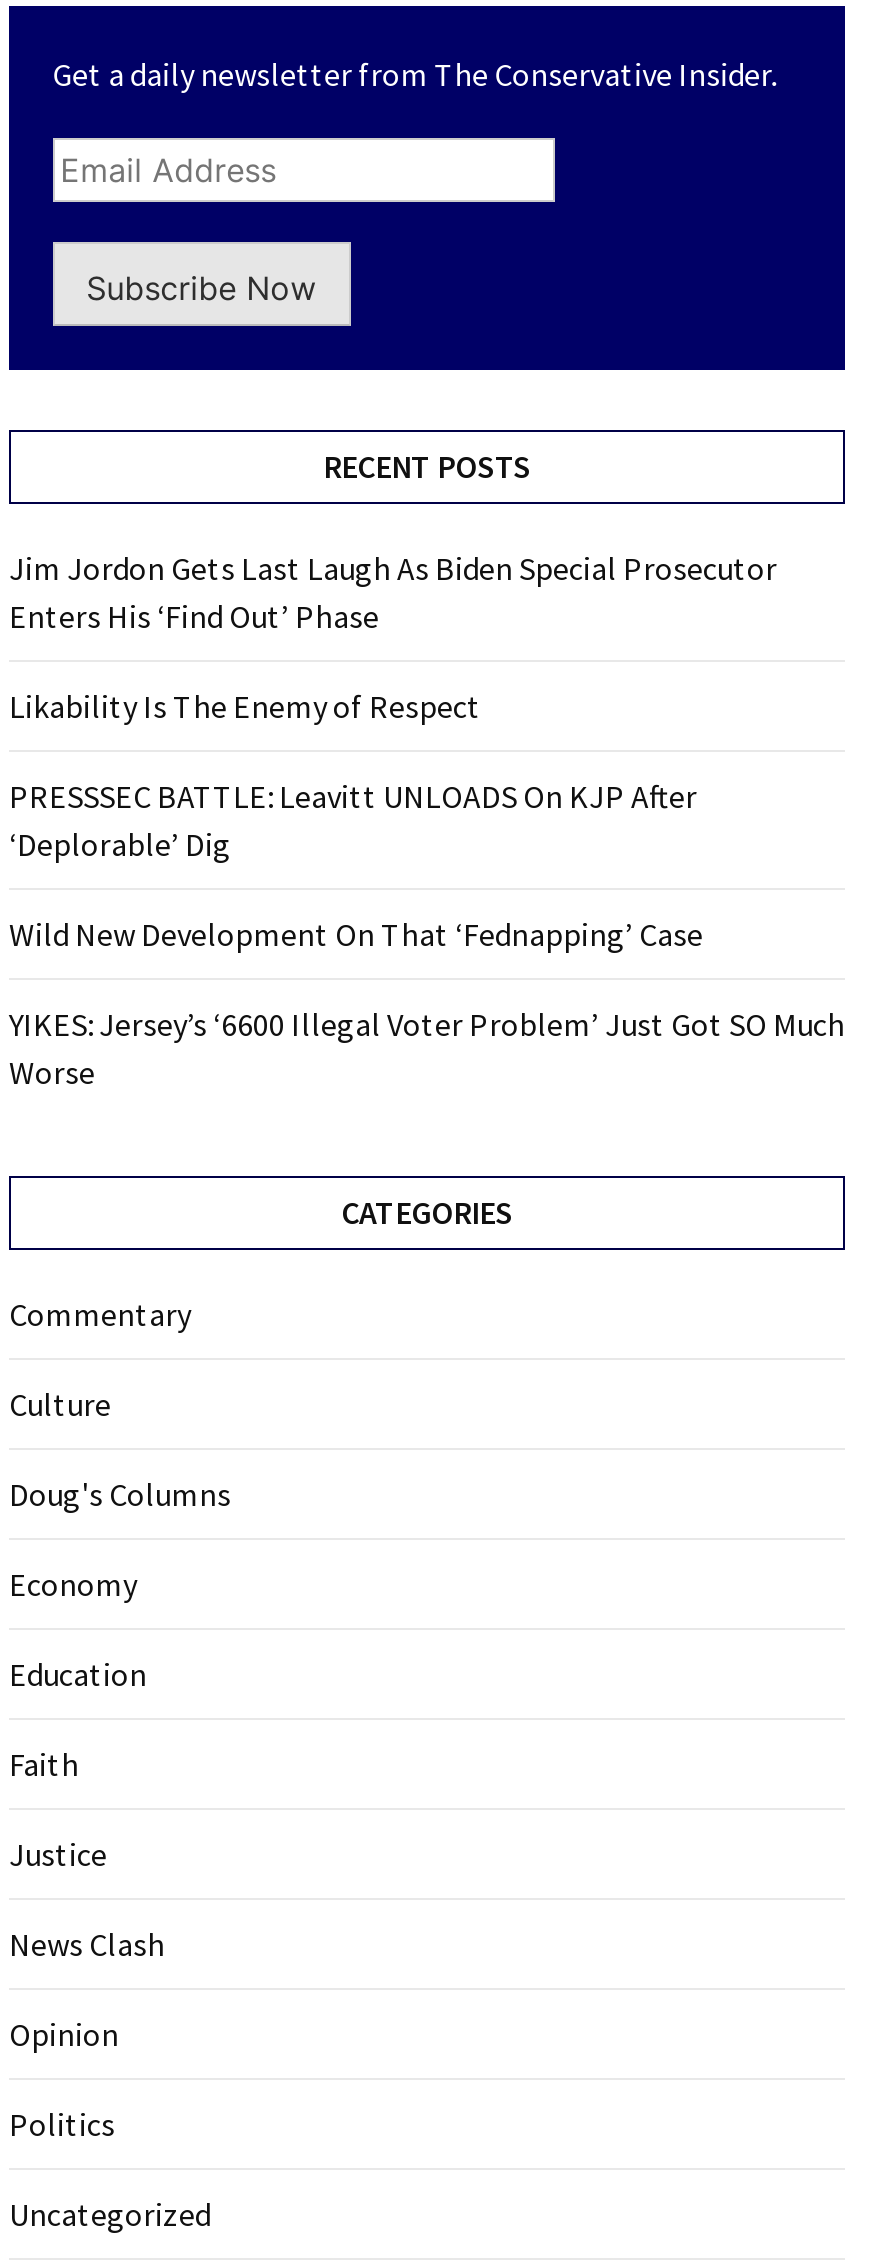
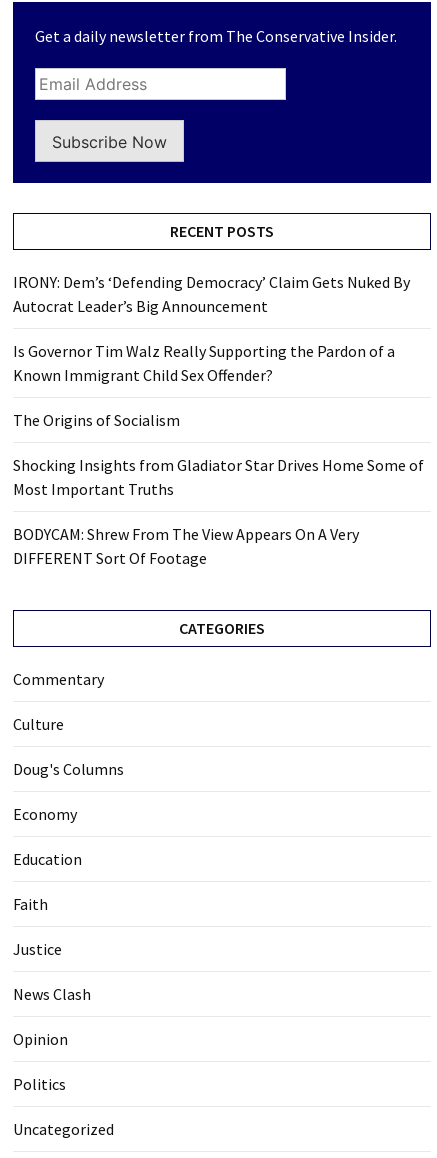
- Jim Jordon Gets Last Laugh As Biden Special Prosecutor
- Enters His ‘Find Out’ Phase
+ IRONY: Dem’s ‘Defending Democracy’ Claim Gets Nuked By
+ Autocrat Leader’s Big Announcement

- Likability Is The Enemy of Respect
+ Is Governor Tim Walz Really Supporting the Pardon of a
+ Known Immigrant Child Sex Offender?

- PRESSSEC BATTLE: Leavitt UNLOADS On KJP After
- ‘Deplorable’ Dig
+ The Origins of Socialism

- Wild New Development On That ‘Fednapping’ Case
+ Shocking Insights from Gladiator Star Drives Home Some of
+ Most Important Truths

- YIKES: Jersey’s ‘6600 Illegal Voter Problem’ Just Got SO Much
- Worse
+ BODYCAM: Shrew From The View Appears On A Very
+ DIFFERENT Sort Of Footage
